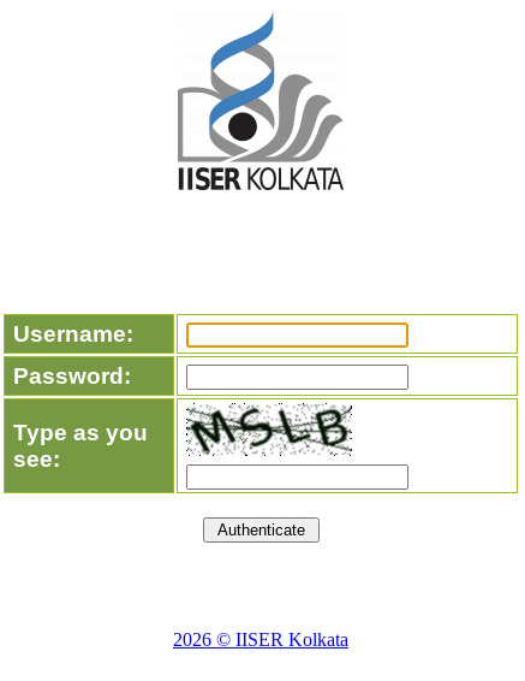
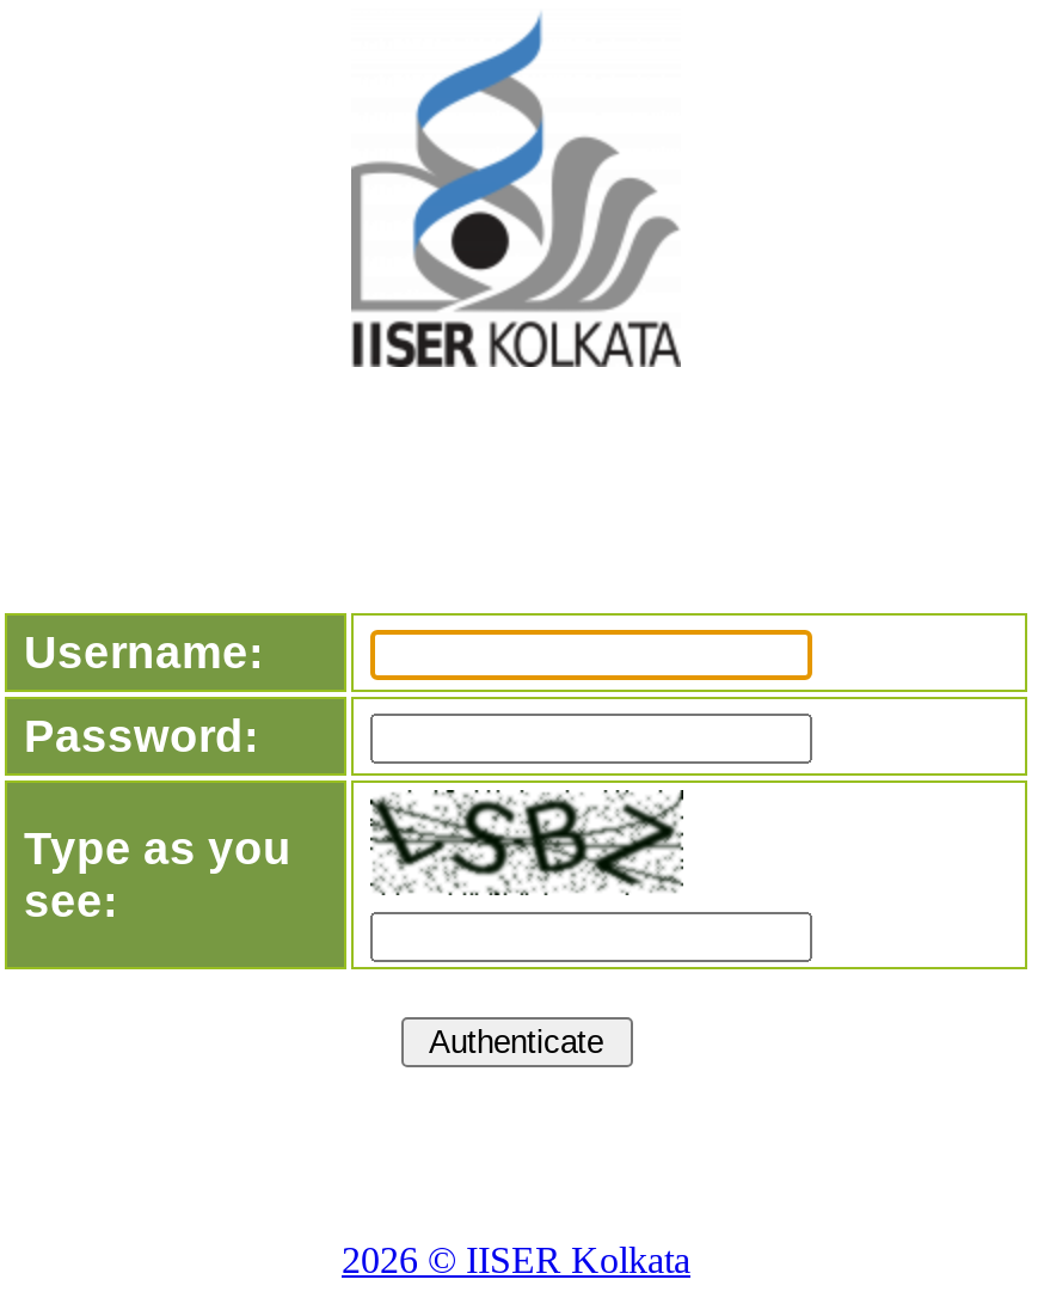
- [image]
+ [image]
